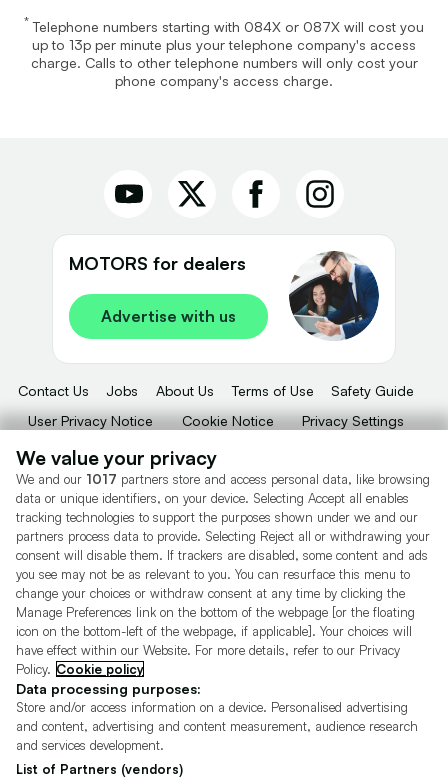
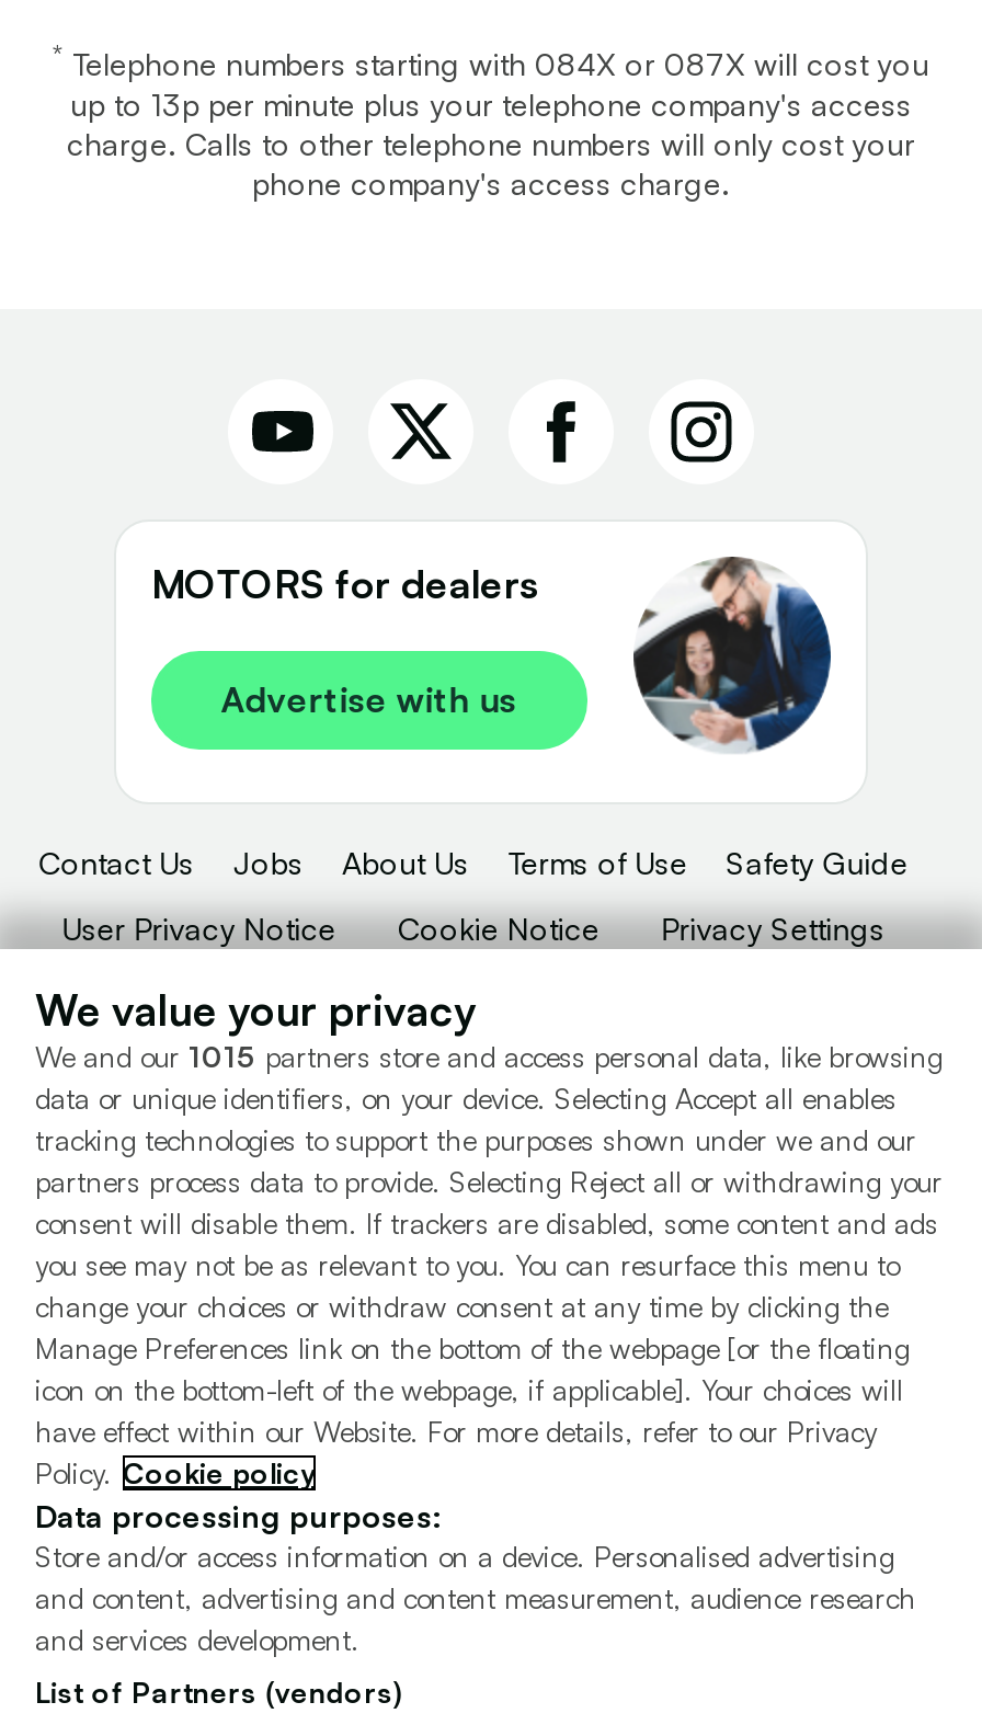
- We and our 1017 partners store and access personal data, like browsing
+ We and our 1015 partners store and access personal data, like browsing
